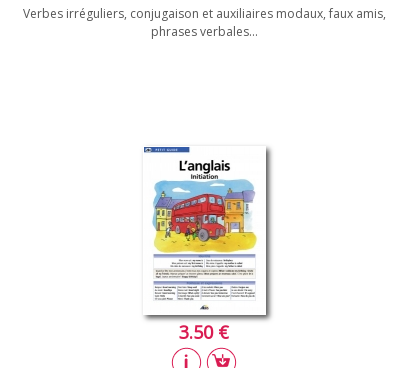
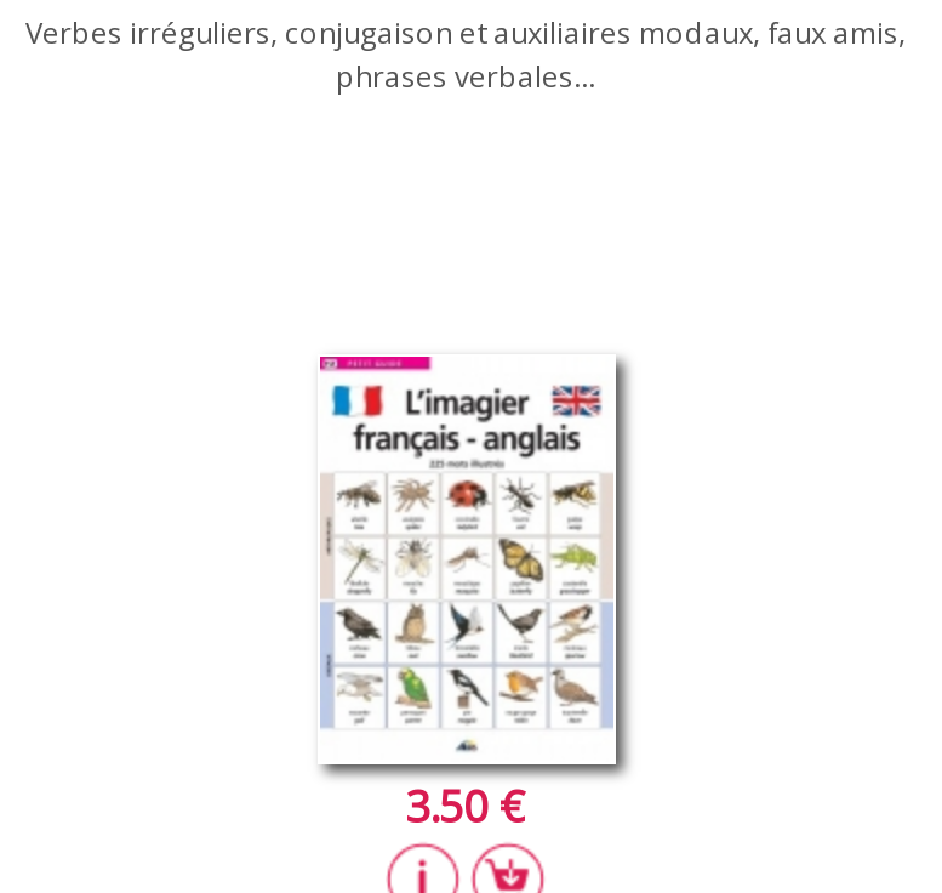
- [image]
+ [image]
